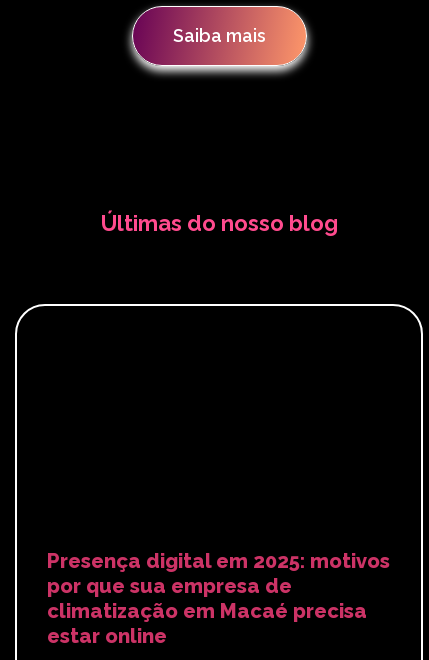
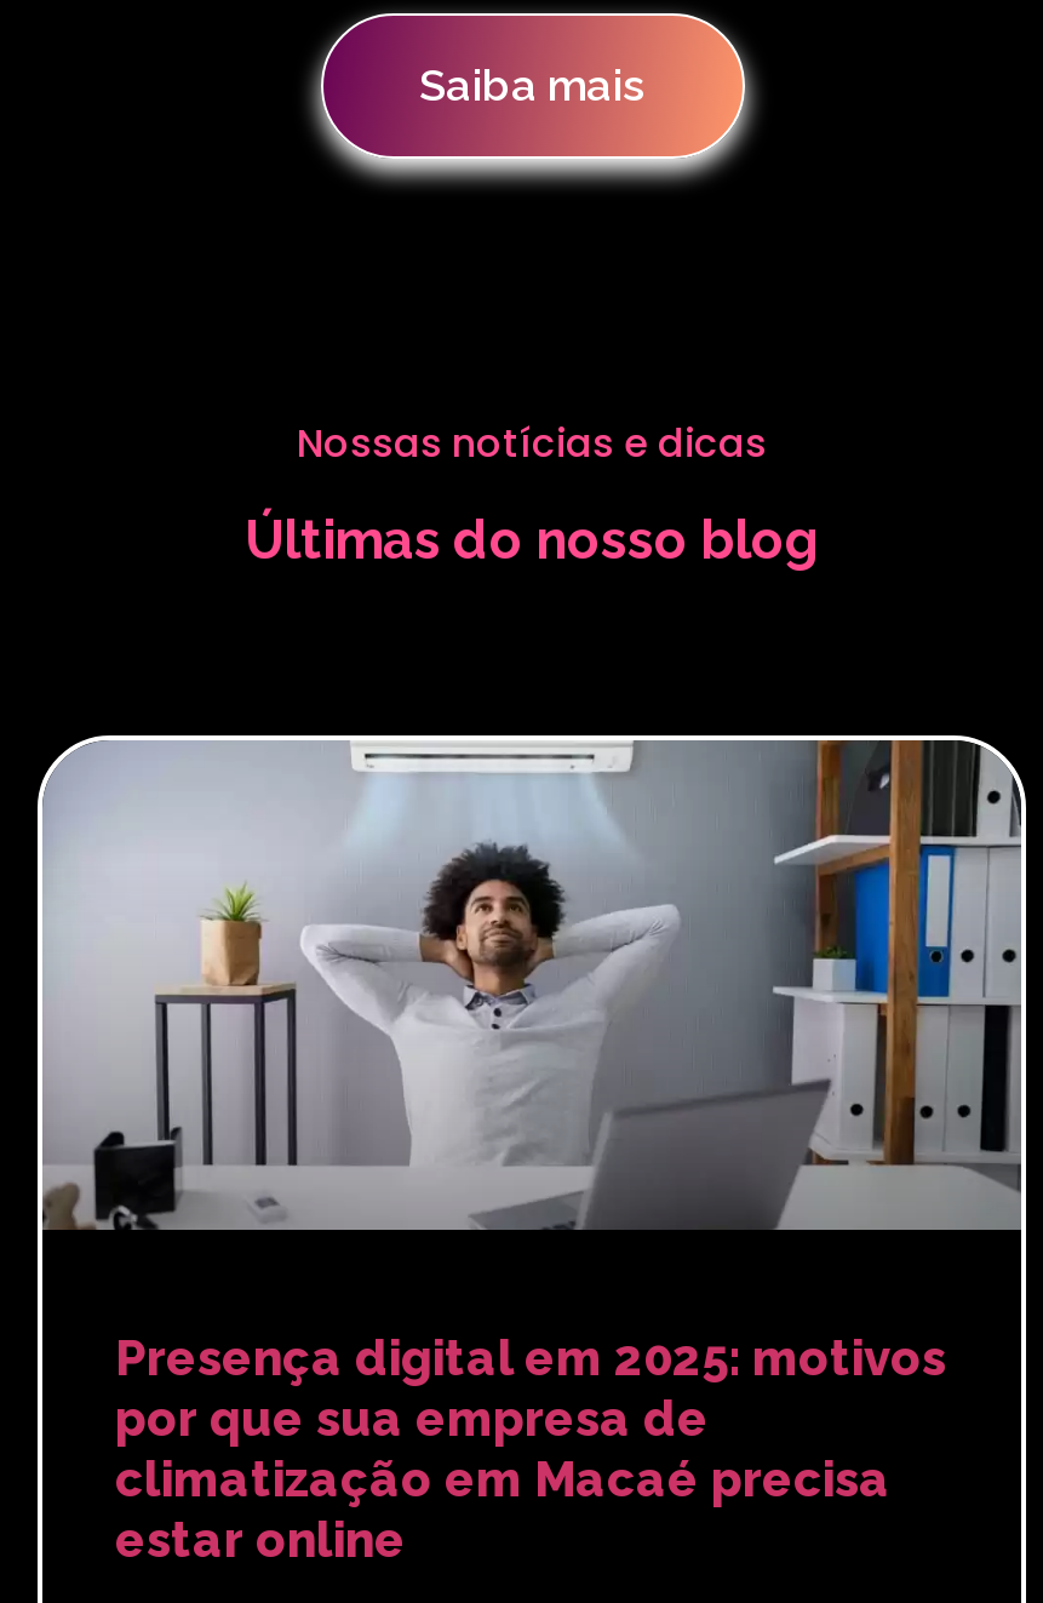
+ Nossas notícias e dicas

+ [image]
